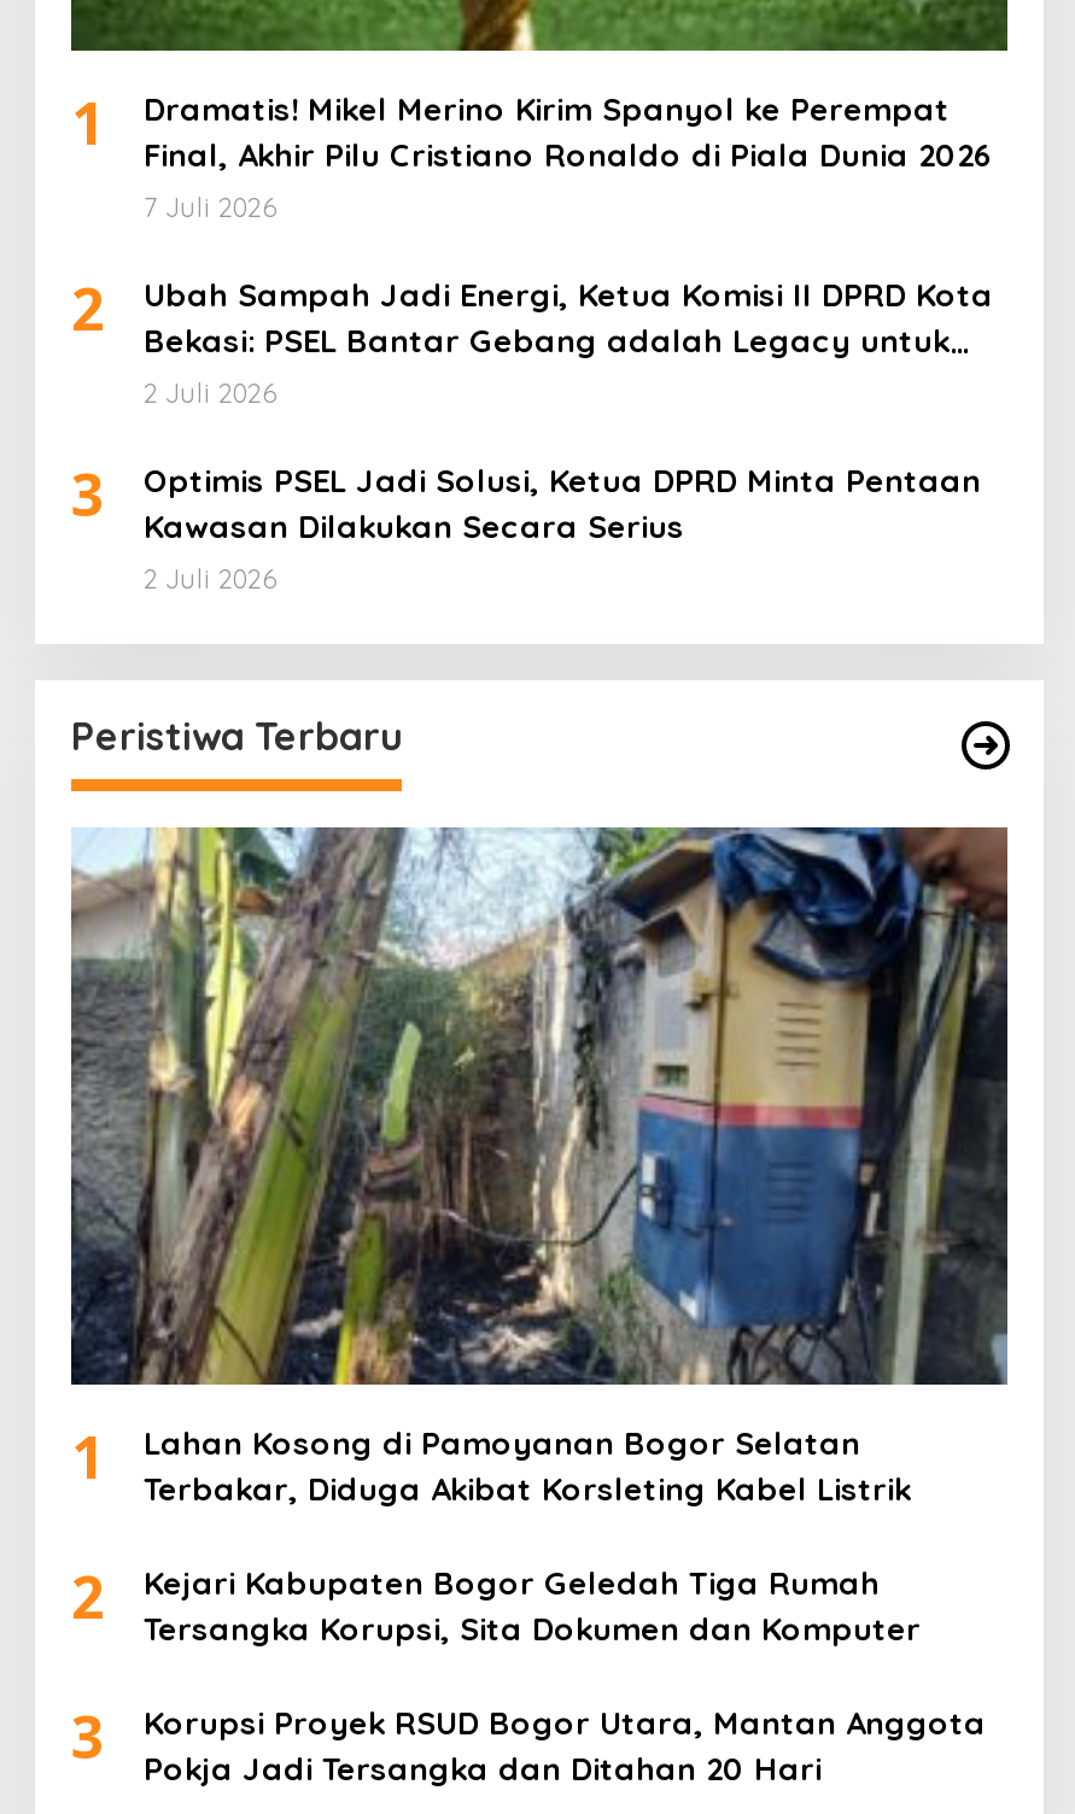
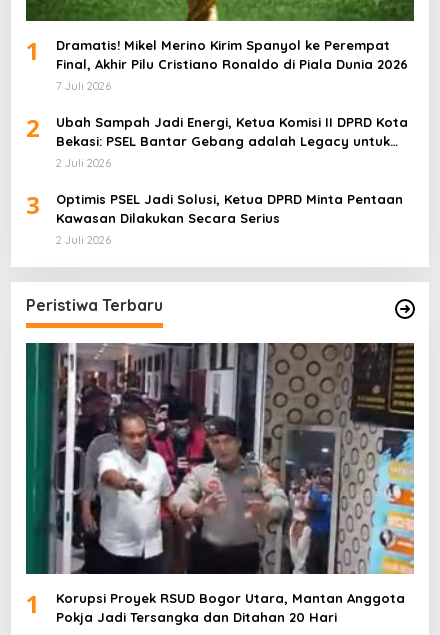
- [image]
+ [image]

- Lahan Kosong di Pamoyanan Bogor Selatan
- Terbakar, Diduga Akibat Korsleting Kabel Listrik
- 2
- Kejari Kabupaten Bogor Geledah Tiga Rumah
- Tersangka Korupsi, Sita Dokumen dan Komputer
- 3
